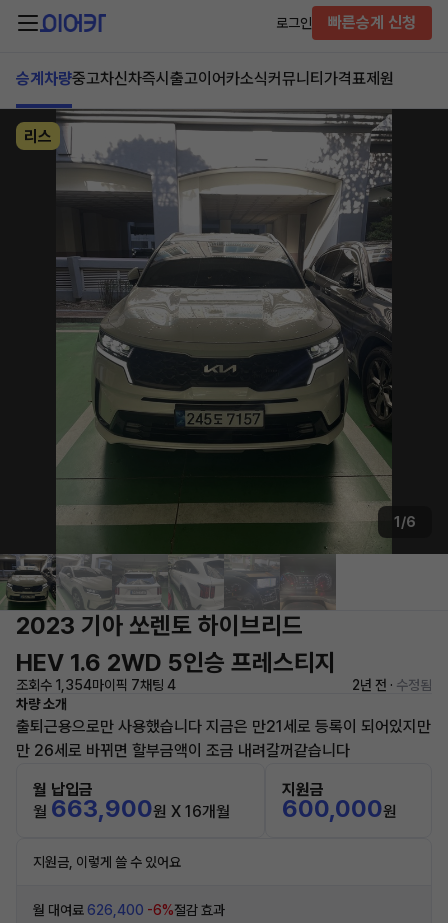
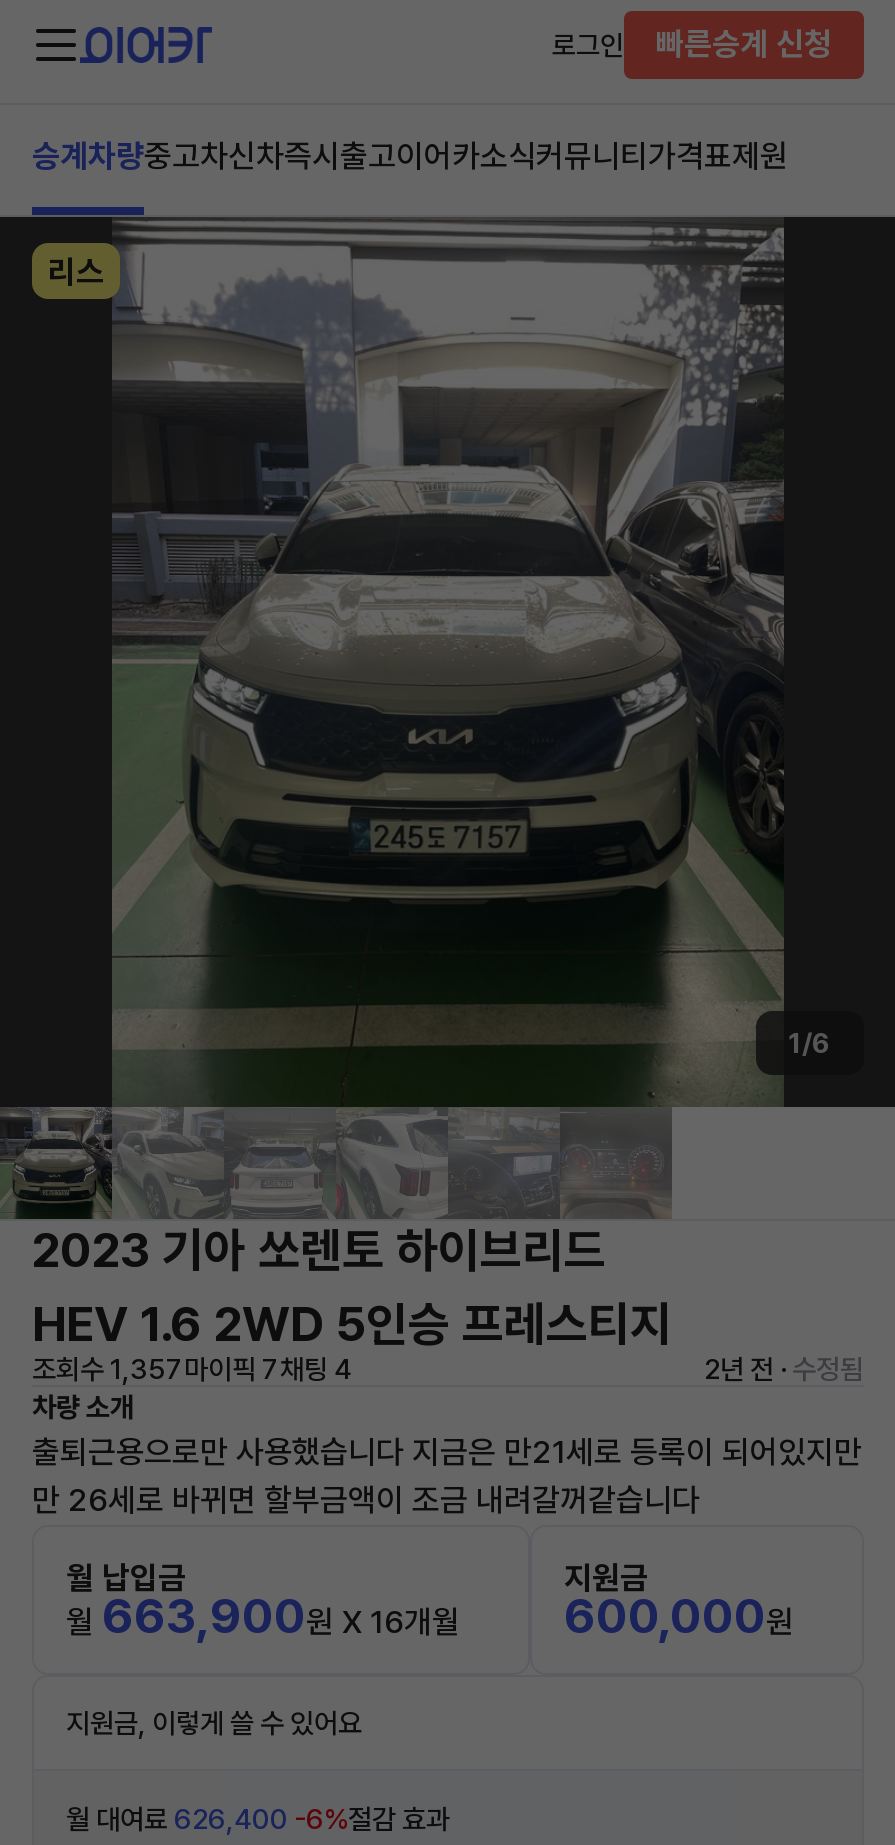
- 조회수 1,354 마이픽 7채팅 4
+ 조회수 1,357 마이픽 7채팅 4
